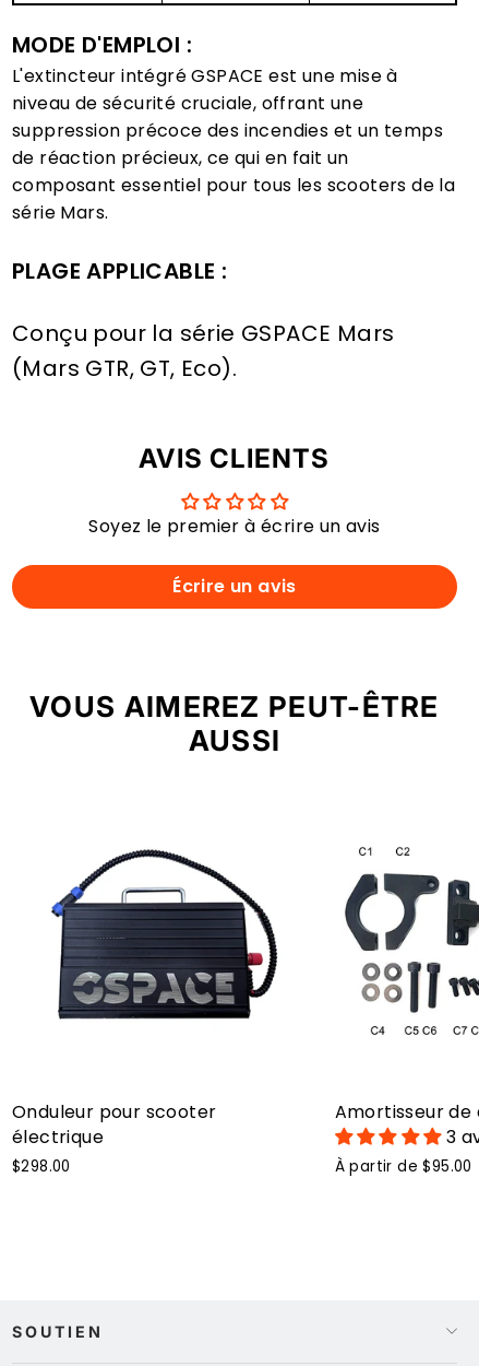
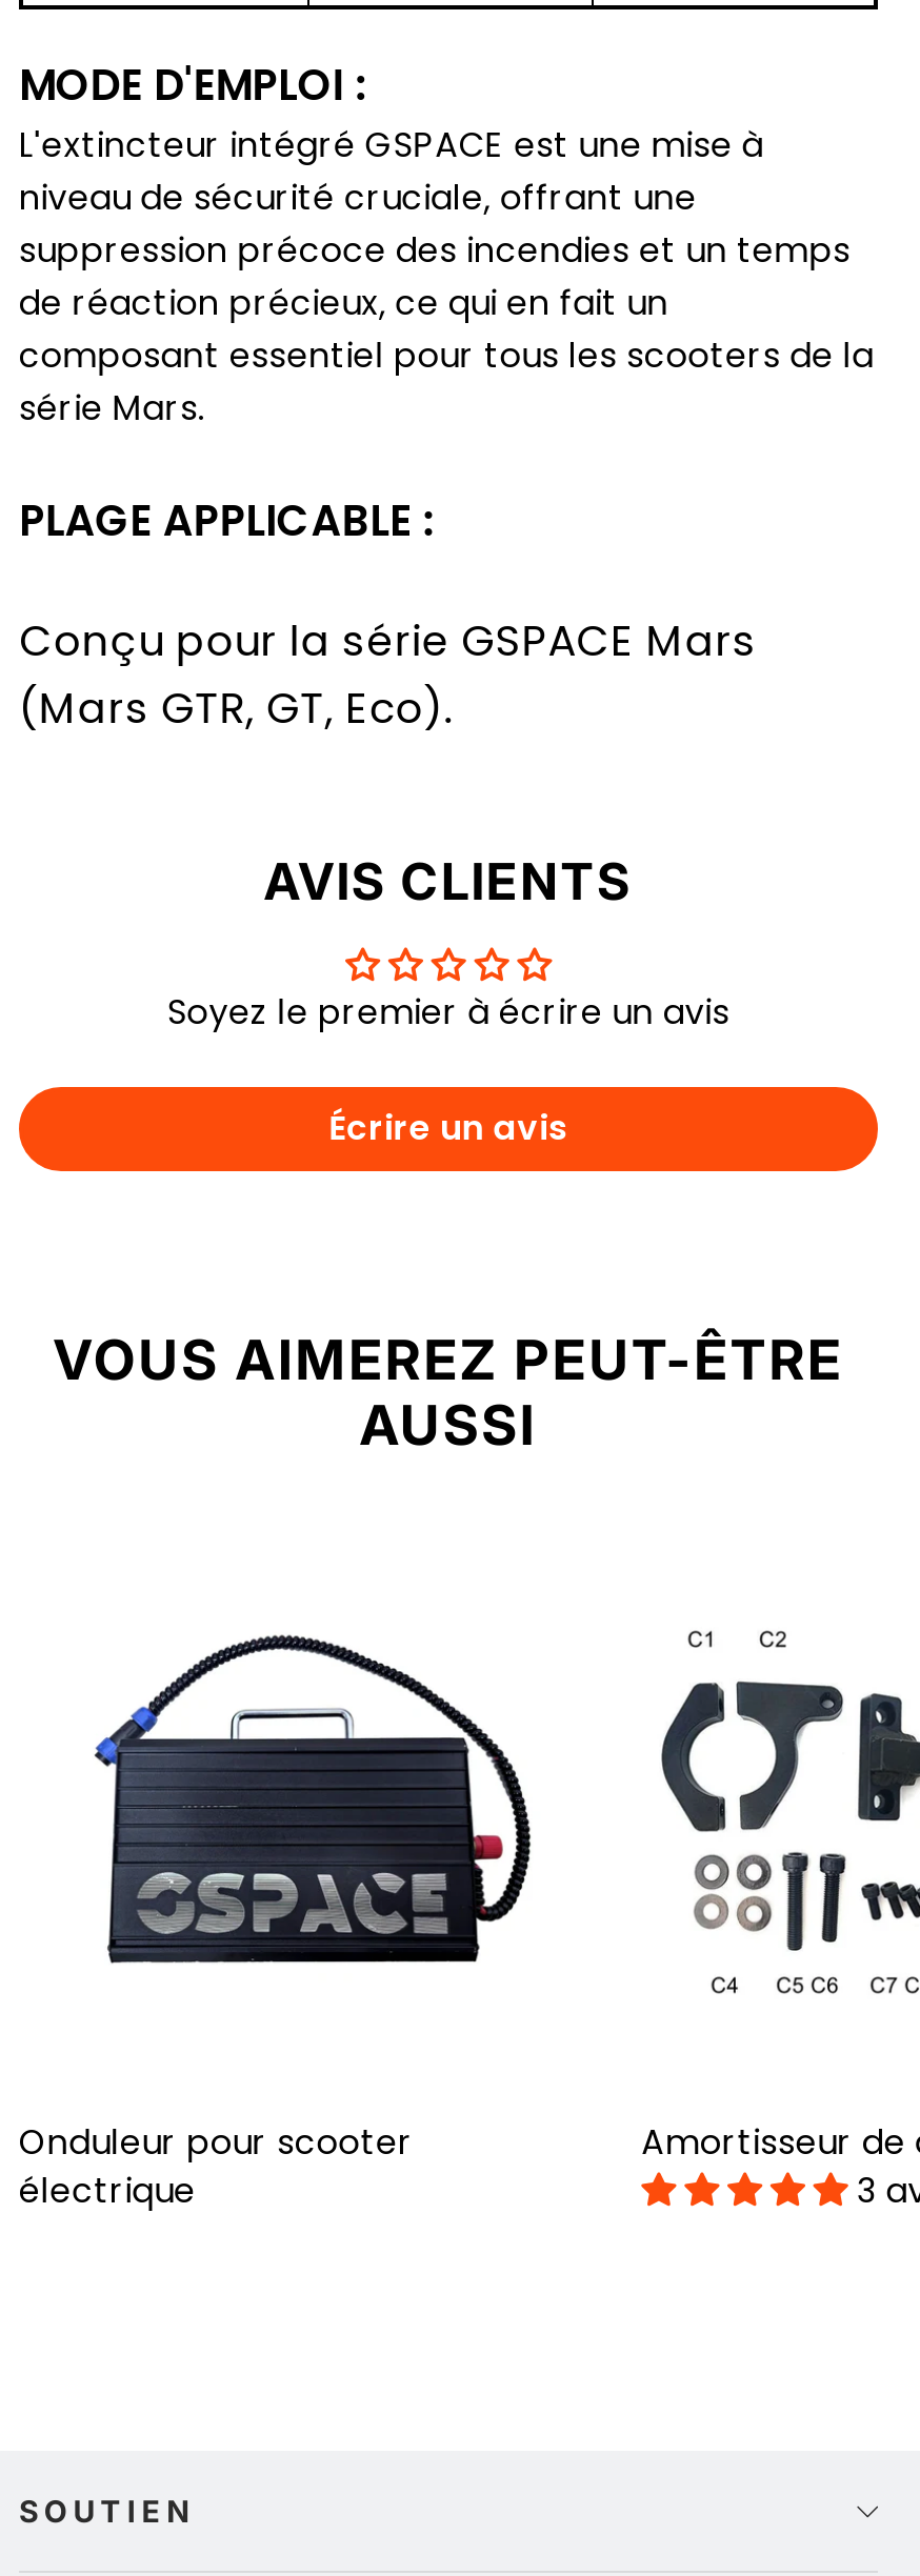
- $298.00

- À partir de $95.00
